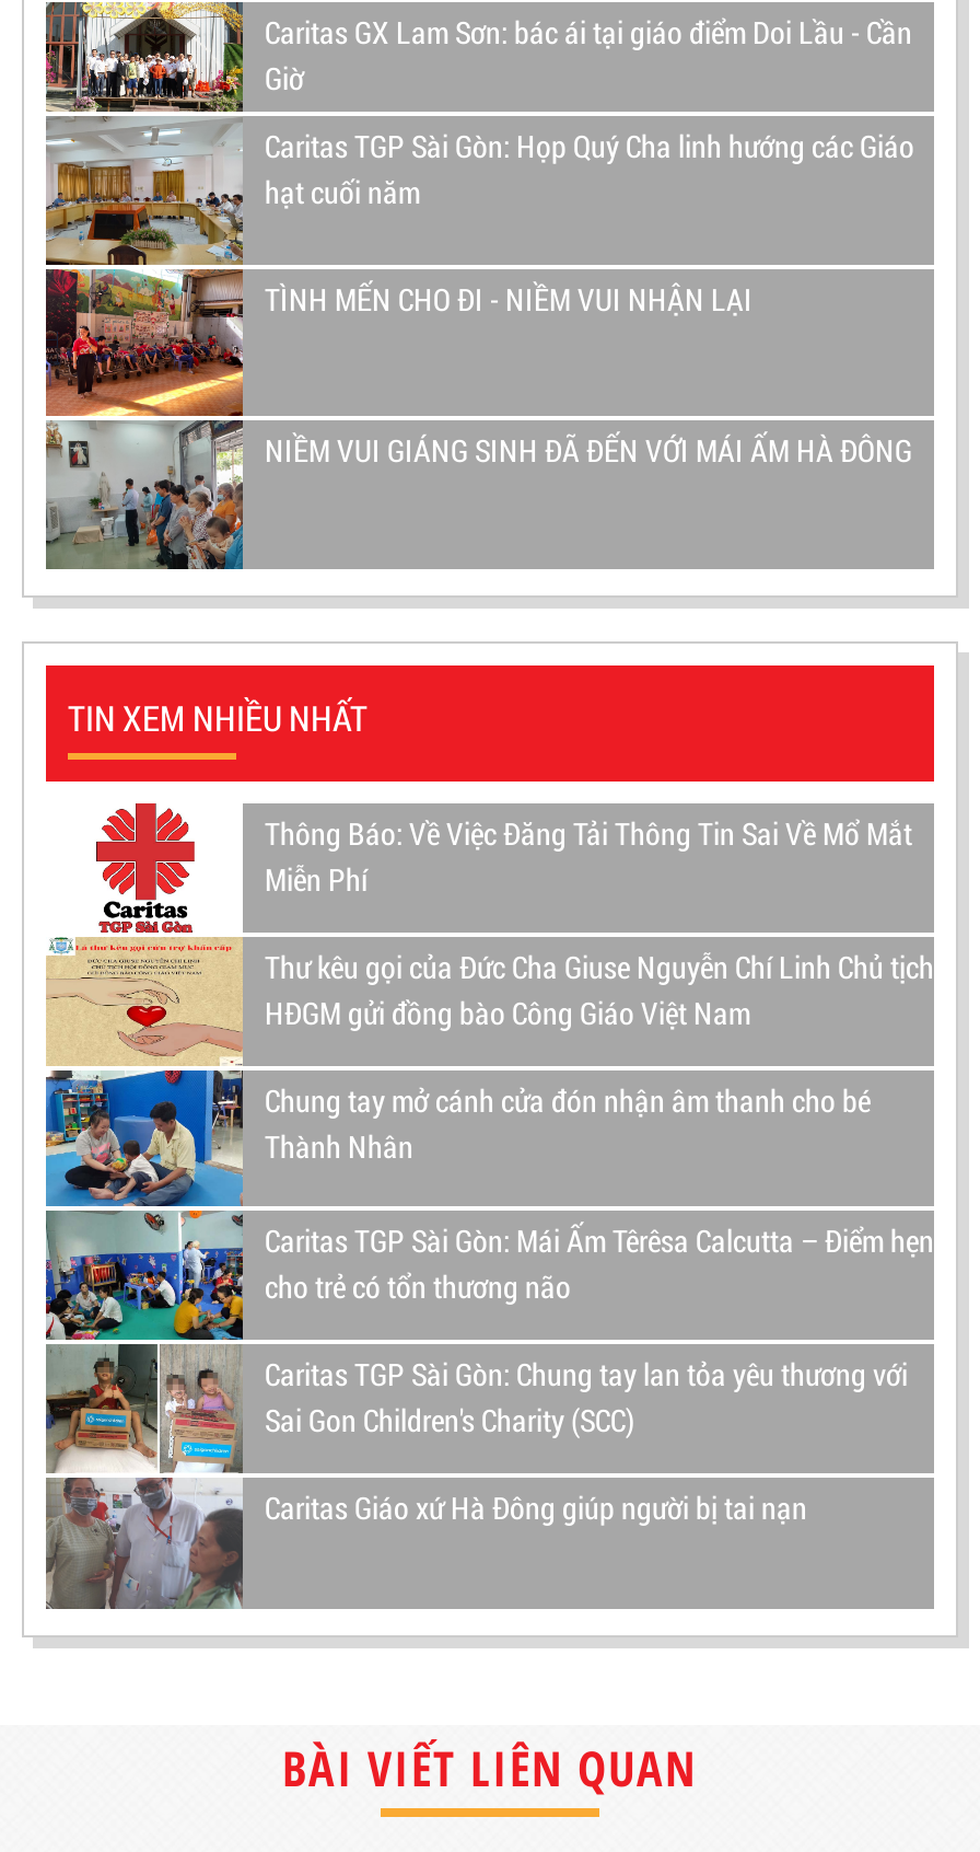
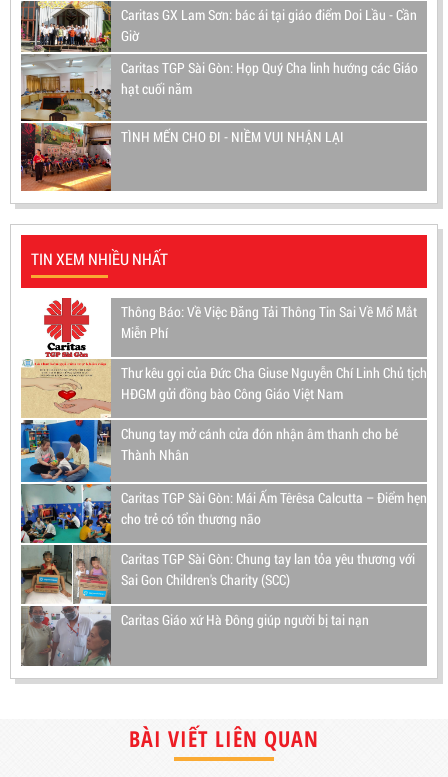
- [image]
- NIỀM VUI GIÁNG SINH ĐÃ ĐẾN VỚI MÁI ẤM HÀ ĐÔNG
